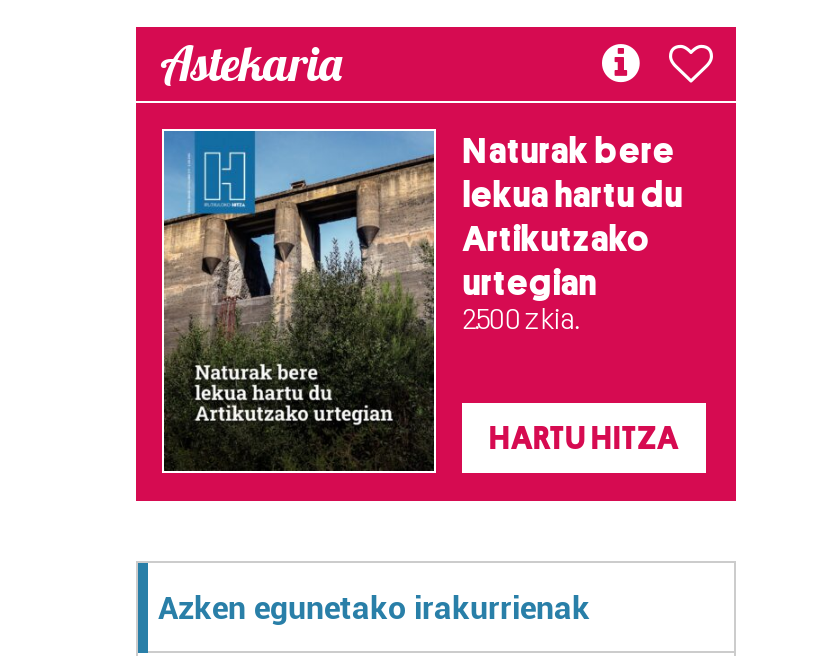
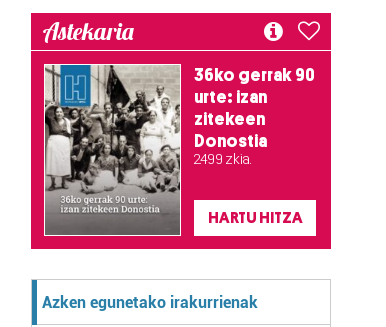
- [image]
- Naturak bere
- lekua hartu du
- Artikutzako
- urtegian
- 2.500 zkia.
+ [image]
+ 36ko gerrak 90
+ urte: izan
+ zitekeen
+ Donostia
+ 2.499 zkia.
